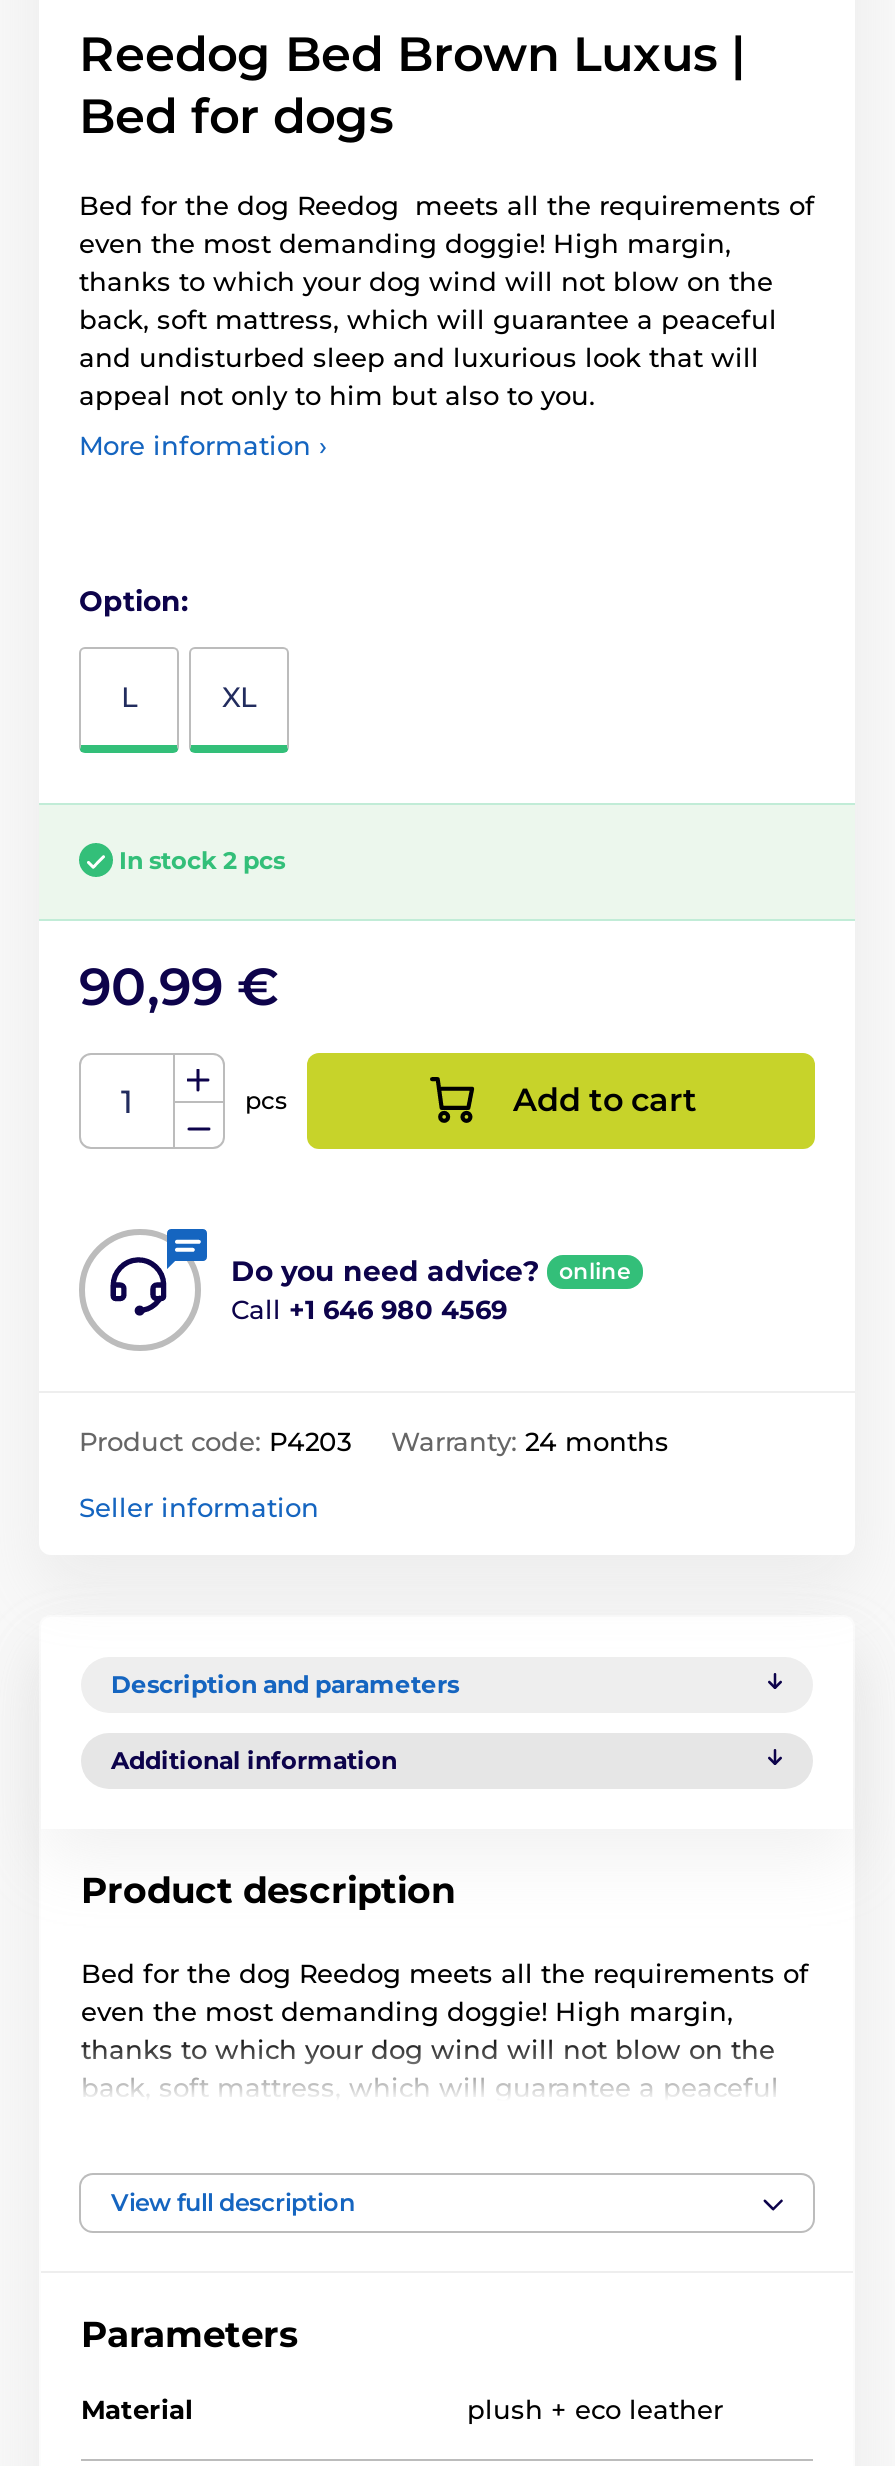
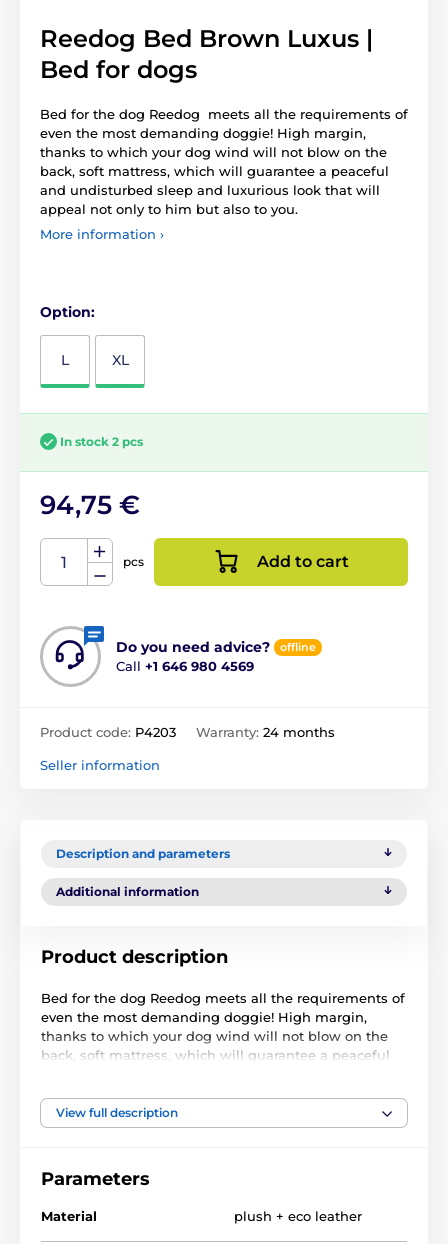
- 90,99 €
+ 94,75 €

- online
+ offline
